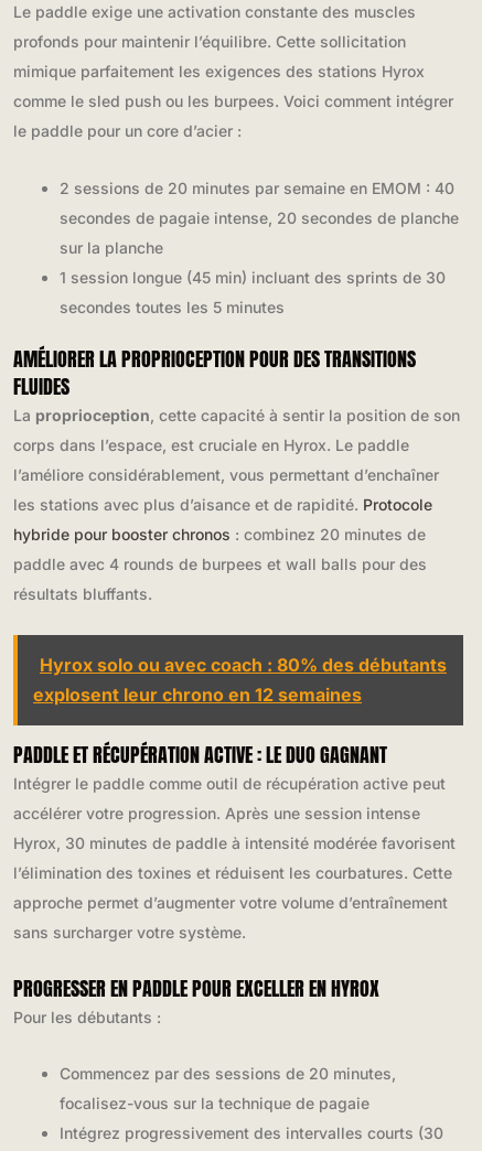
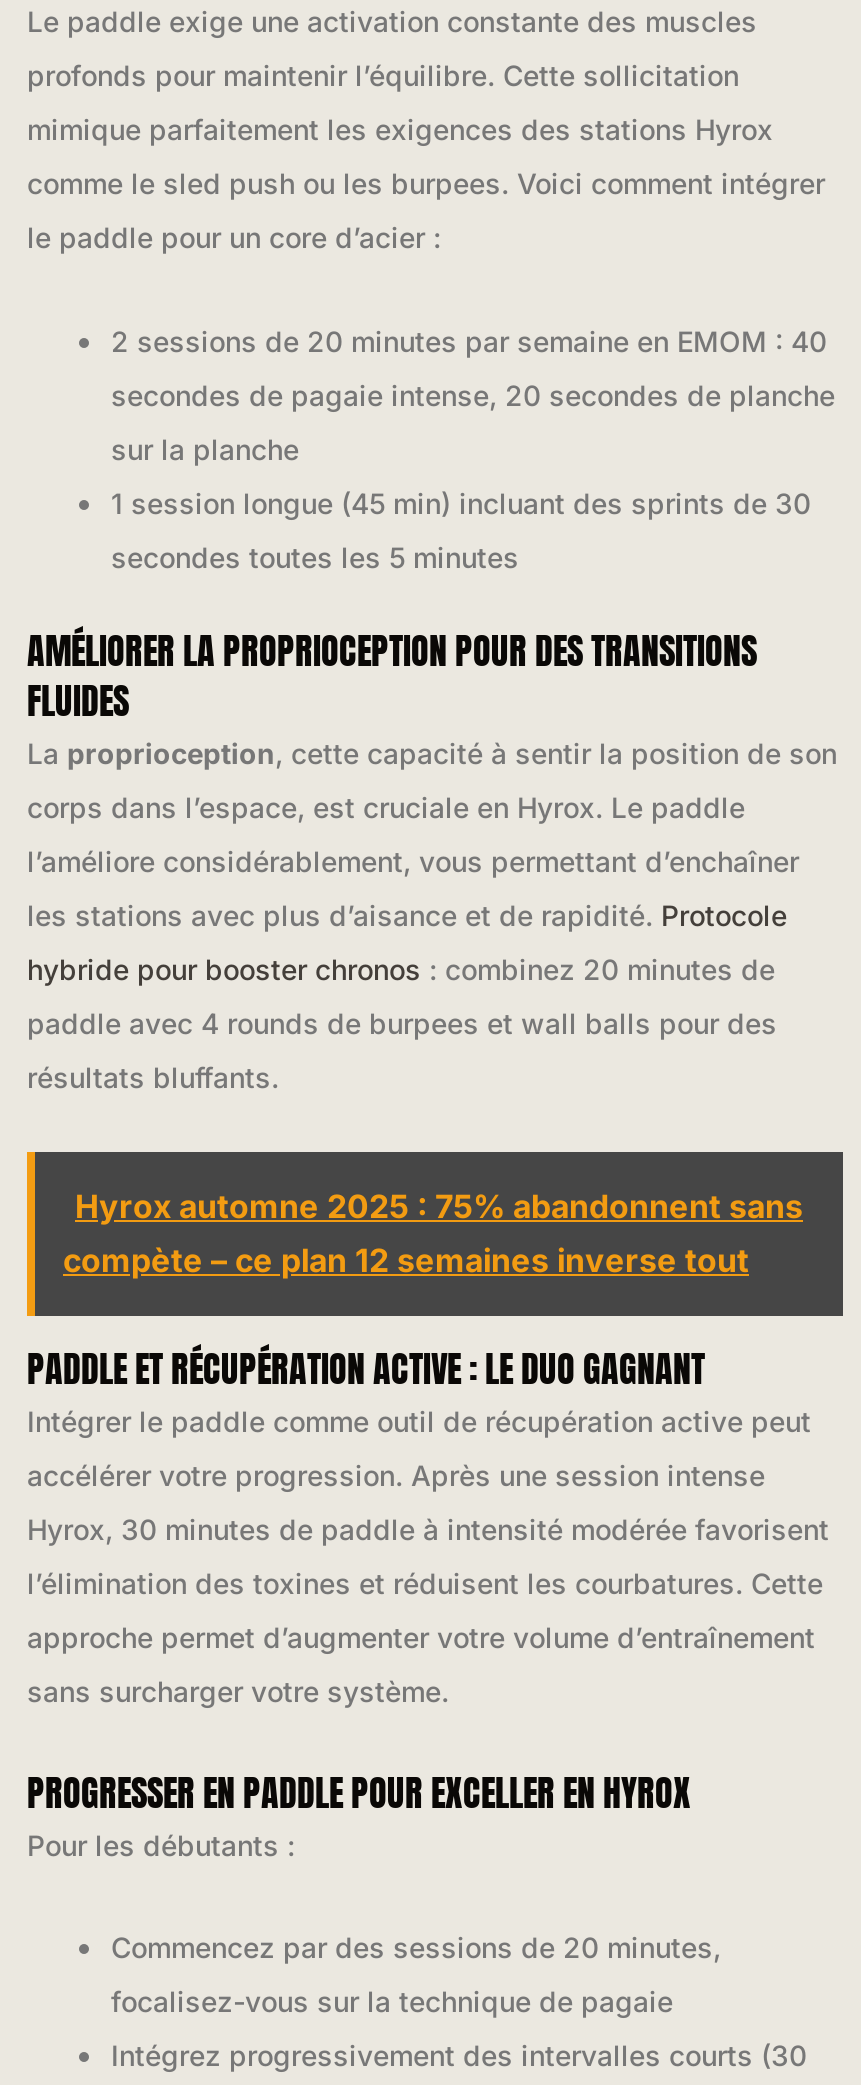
- Hyrox solo ou avec coach : 80% des débutants
- explosent leur chrono en 12 semaines
+ Hyrox automne 2025 : 75% abandonnent sans
+ compète – ce plan 12 semaines inverse tout
